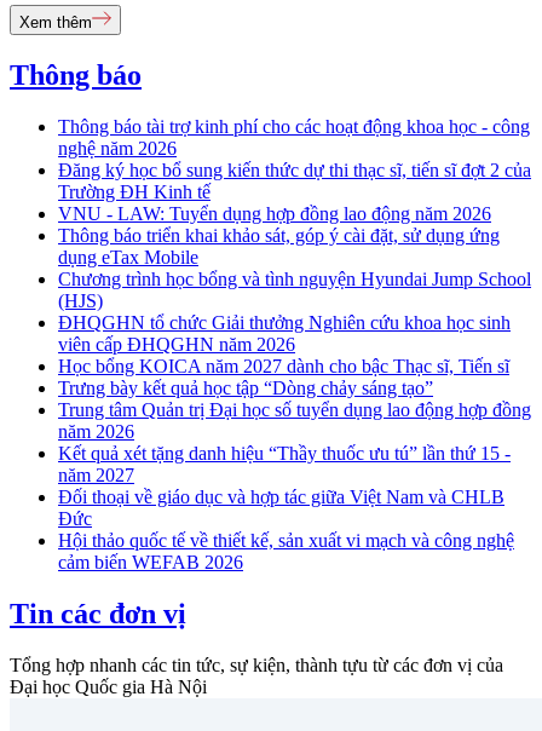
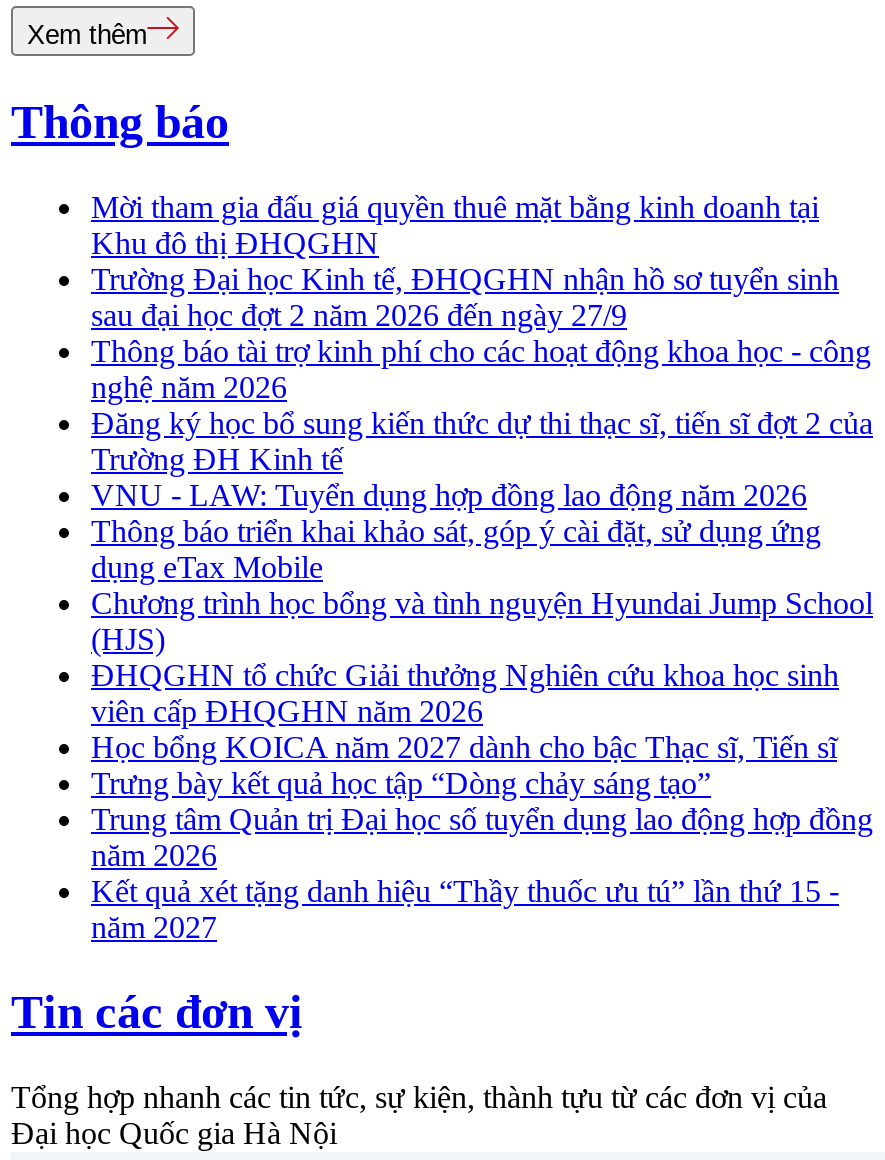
+ Mời tham gia đấu giá quyền thuê mặt bằng kinh doanh tại
+ Khu đô thị ĐHQGHN
+ Trường Đại học Kinh tế, ĐHQGHN nhận hồ sơ tuyển sinh
+ sau đại học đợt 2 năm 2026 đến ngày 27/9

moved down: Thông báo tài trợ kinh phí cho các hoạt động khoa học - công | nghệ năm 2026 | Đăng ký học bổ sung kiến thức dự thi thạc sĩ, tiến sĩ đợt 2 của | ... | Kết quả xét tặng danh hiệu “Thầy thuốc ưu tú” lần thứ 15 - | năm 2027

- Đối thoại về giáo dục và hợp tác giữa Việt Nam và CHLB
- Đức
- Hội thảo quốc tế về thiết kế, sản xuất vi mạch và công nghệ
- cảm biến WEFAB 2026
